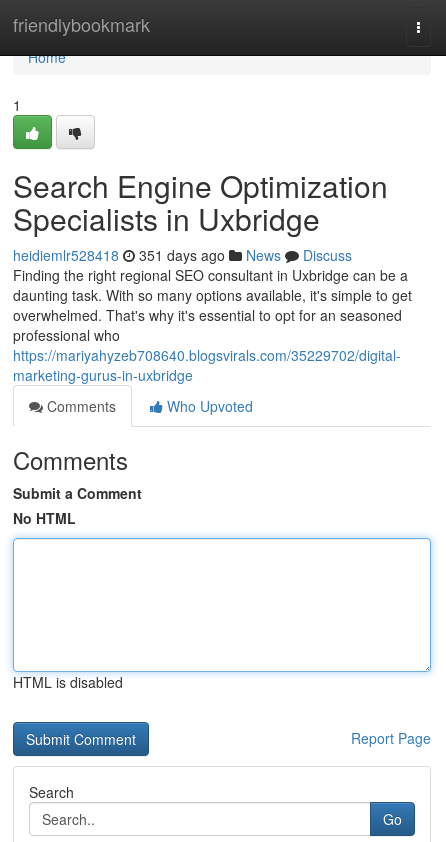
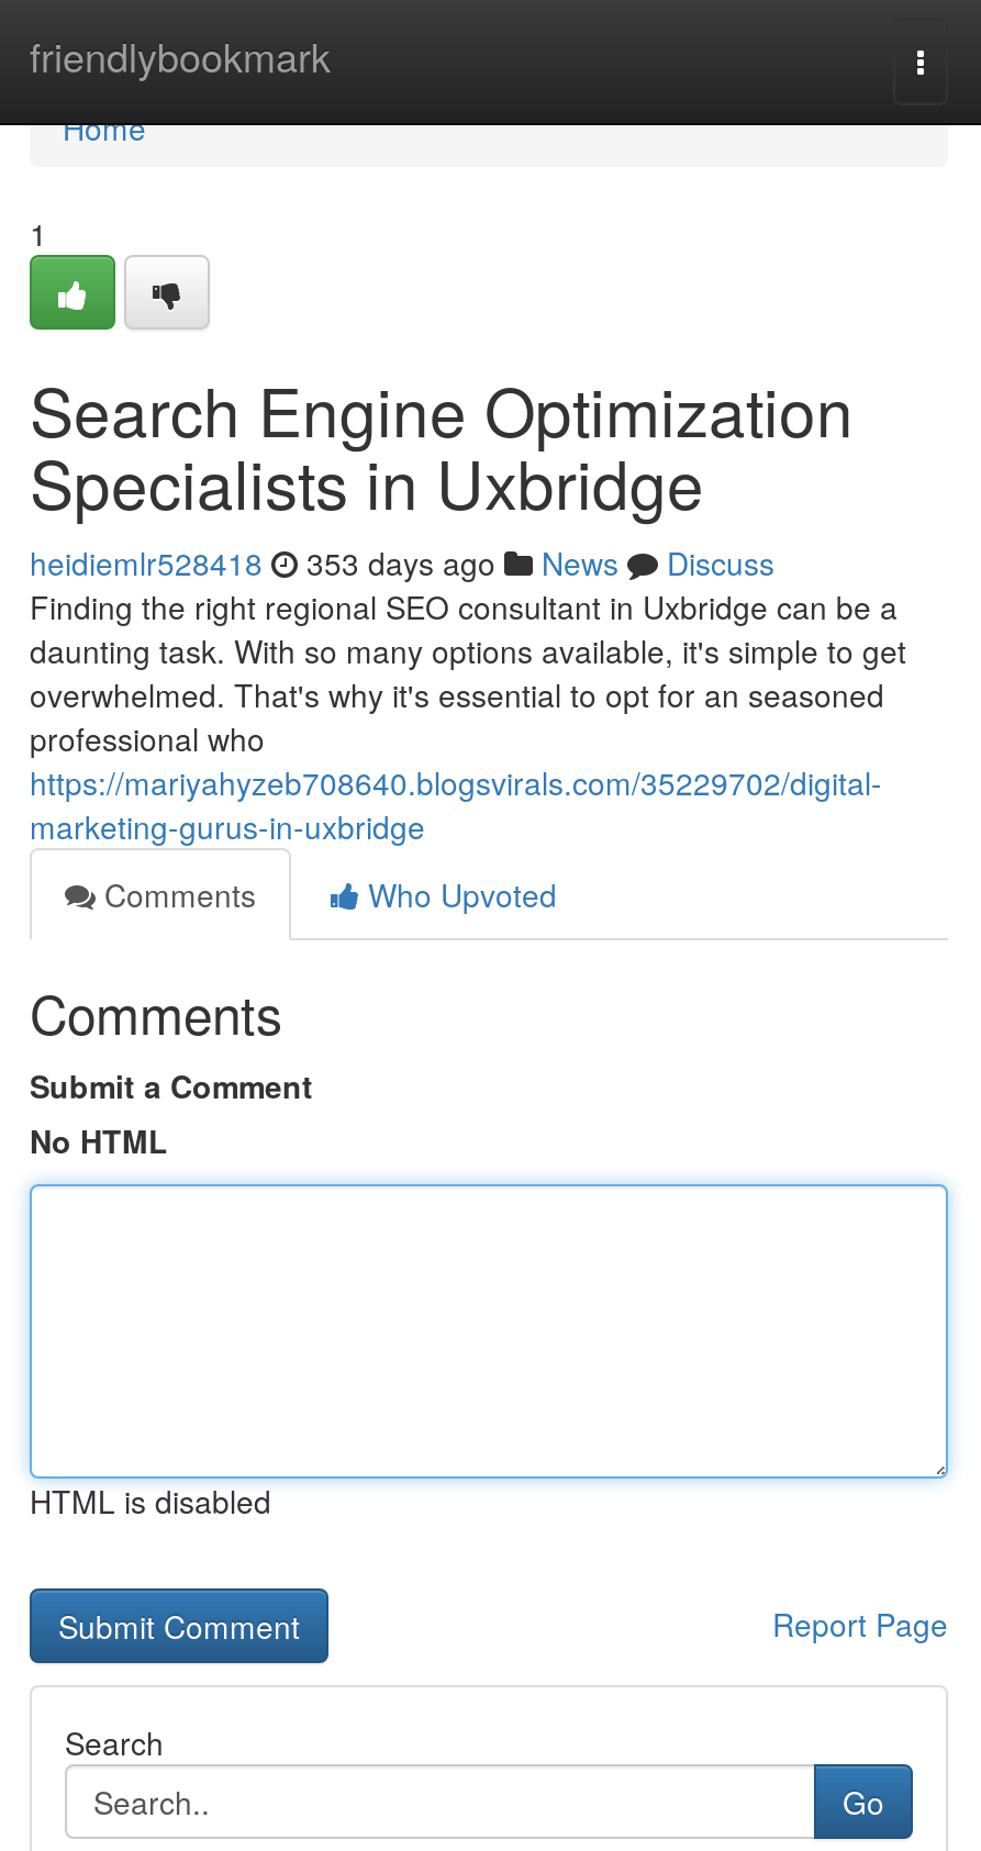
- heidiemlr528418 351 days ago News Discuss
+ heidiemlr528418 353 days ago News Discuss
